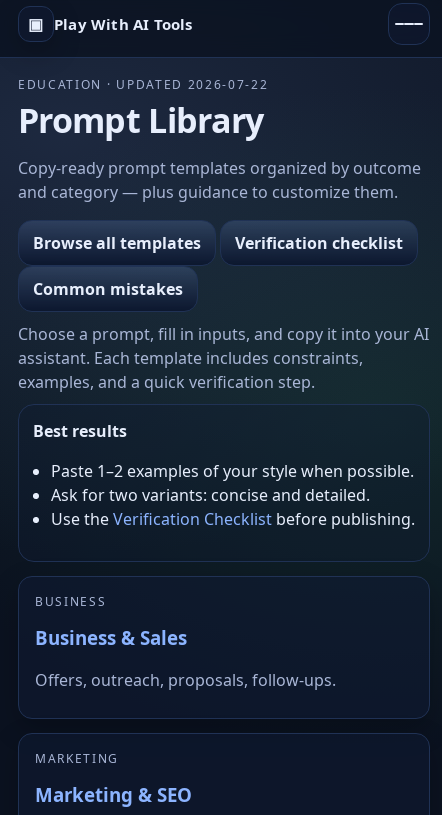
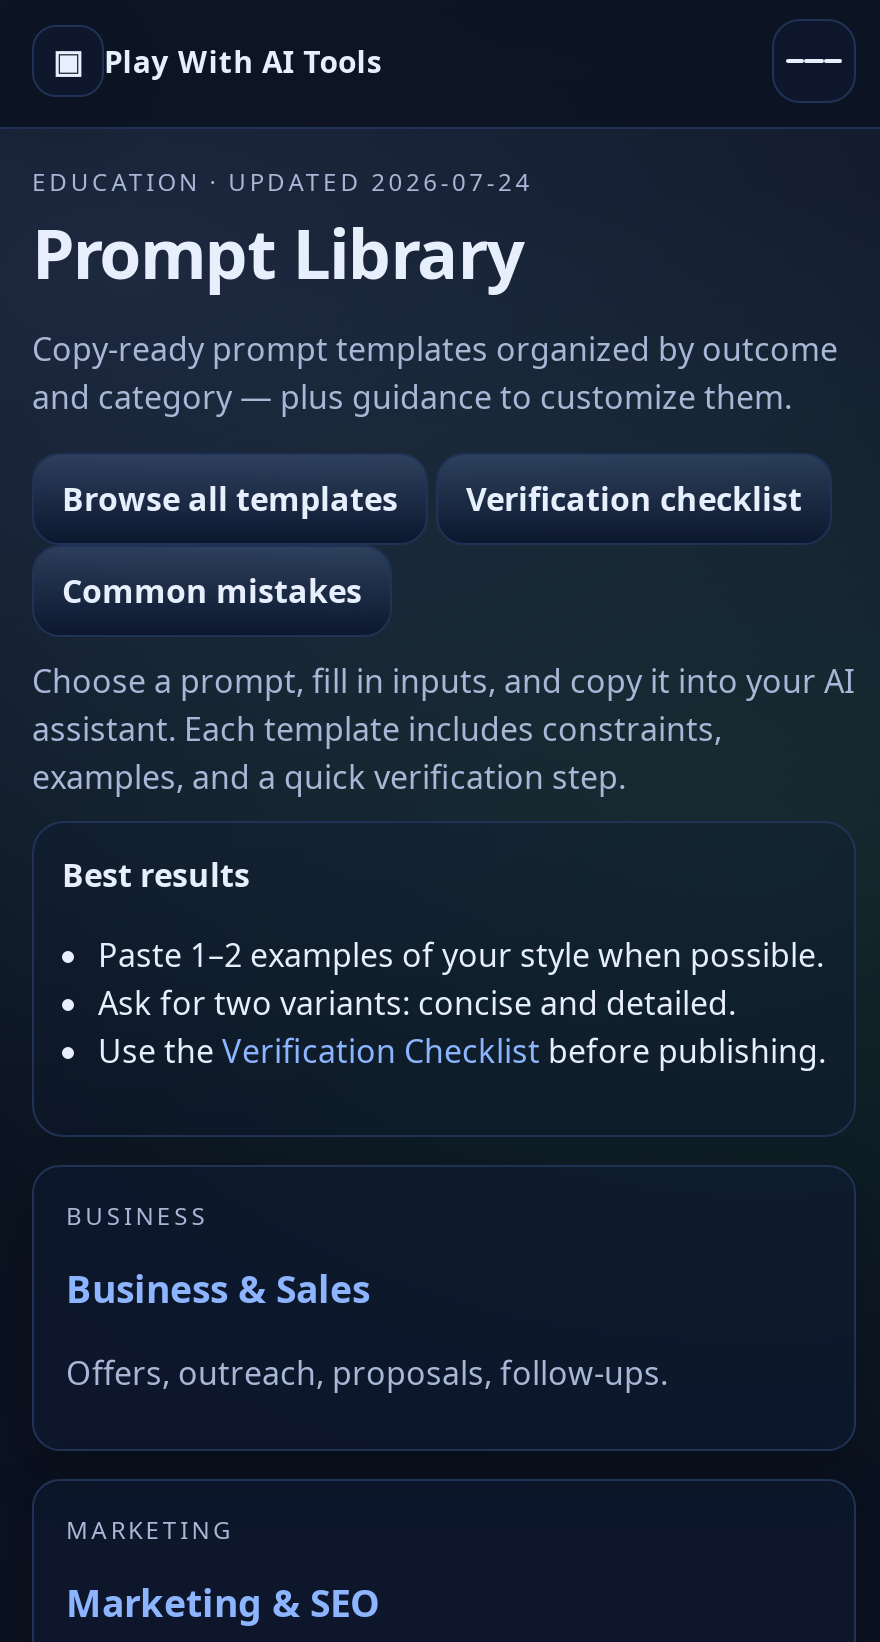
- EDUCATION · UPDATED 2026-07-22
+ EDUCATION · UPDATED 2026-07-24
